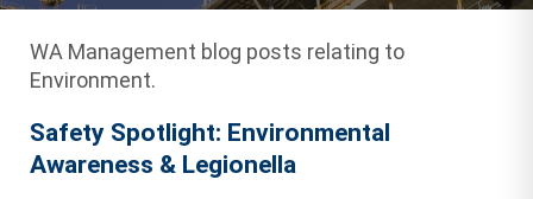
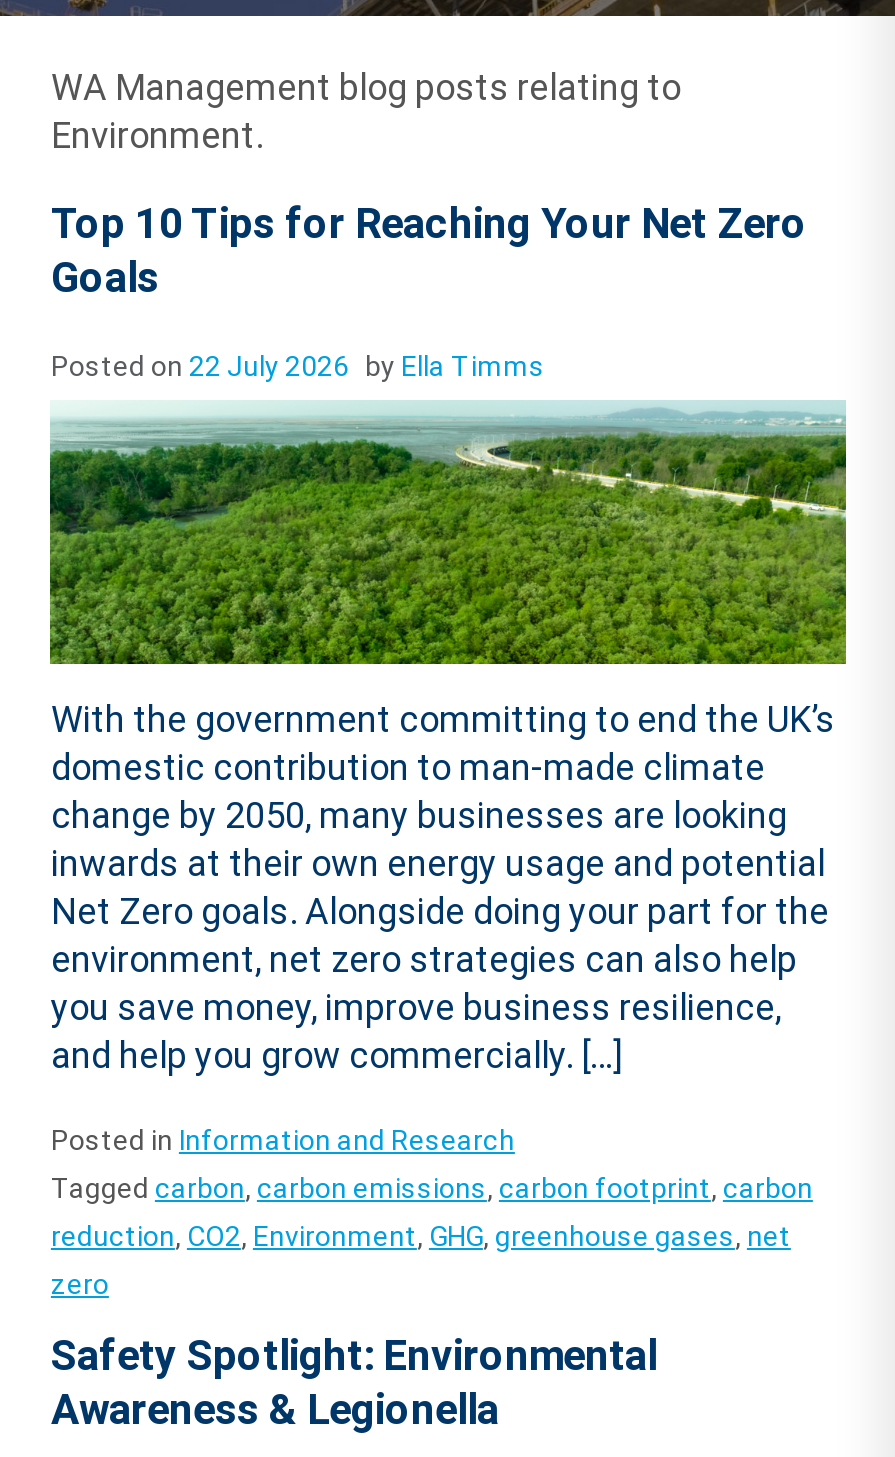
+ [image]
+ With the government committing to end the UK’s
+ domestic contribution to man-made climate
+ change by 2050, many businesses are looking
+ inwards at their own energy usage and potential
+ Net Zero goals. Alongside doing your part for the
+ environment, net zero strategies can also help
+ you save money, improve business resilience,
+ and help you grow commercially. […]
+ Posted in Information and Research
+ Tagged carbon, carbon emissions, carbon footprint, carbon
+ reduction, CO2, Environment, GHG, greenhouse gases, net
+ zero

+ Top 10 Tips for Reaching Your Net Zero
+ Goals
+ Posted on 22 July 2026 by Ella Timms
